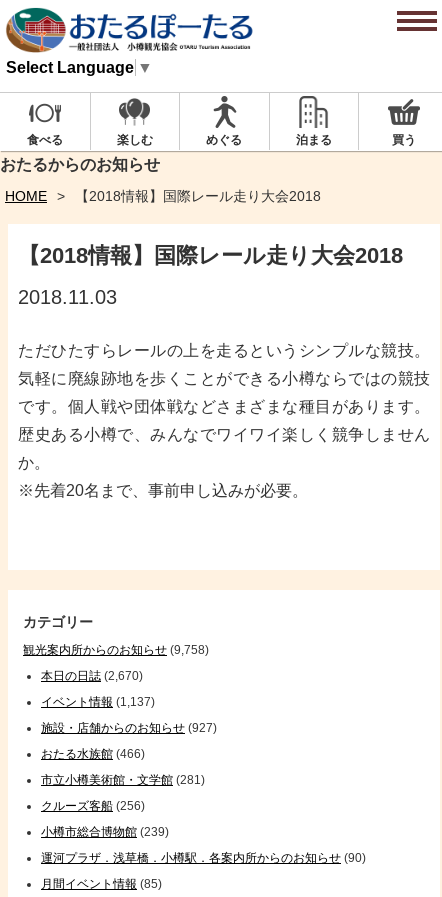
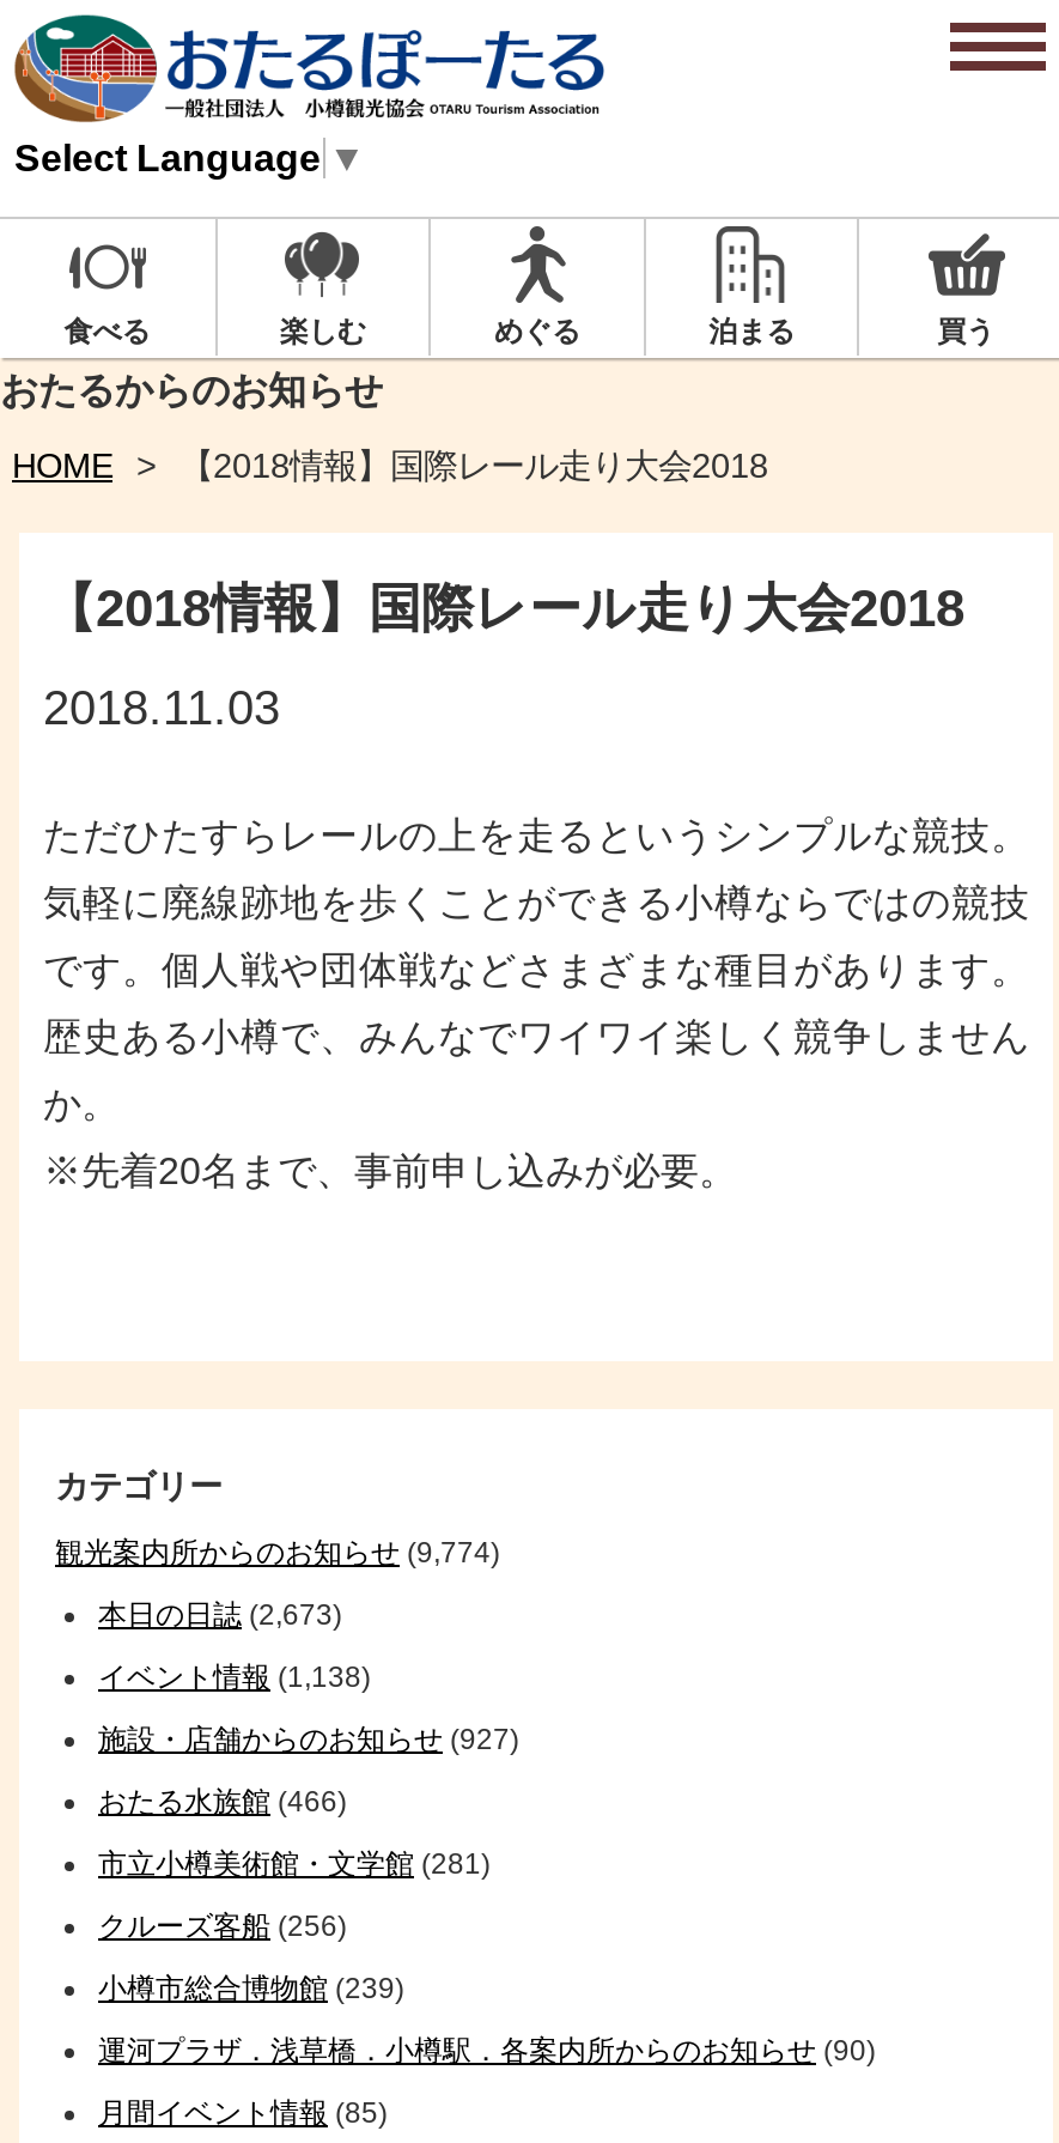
- 観光案内所からのお知らせ(9,758)
+ 観光案内所からのお知らせ(9,774)

- 本日の日誌(2,670)
+ 本日の日誌(2,673)

- イベント情報(1,137)
+ イベント情報(1,138)
